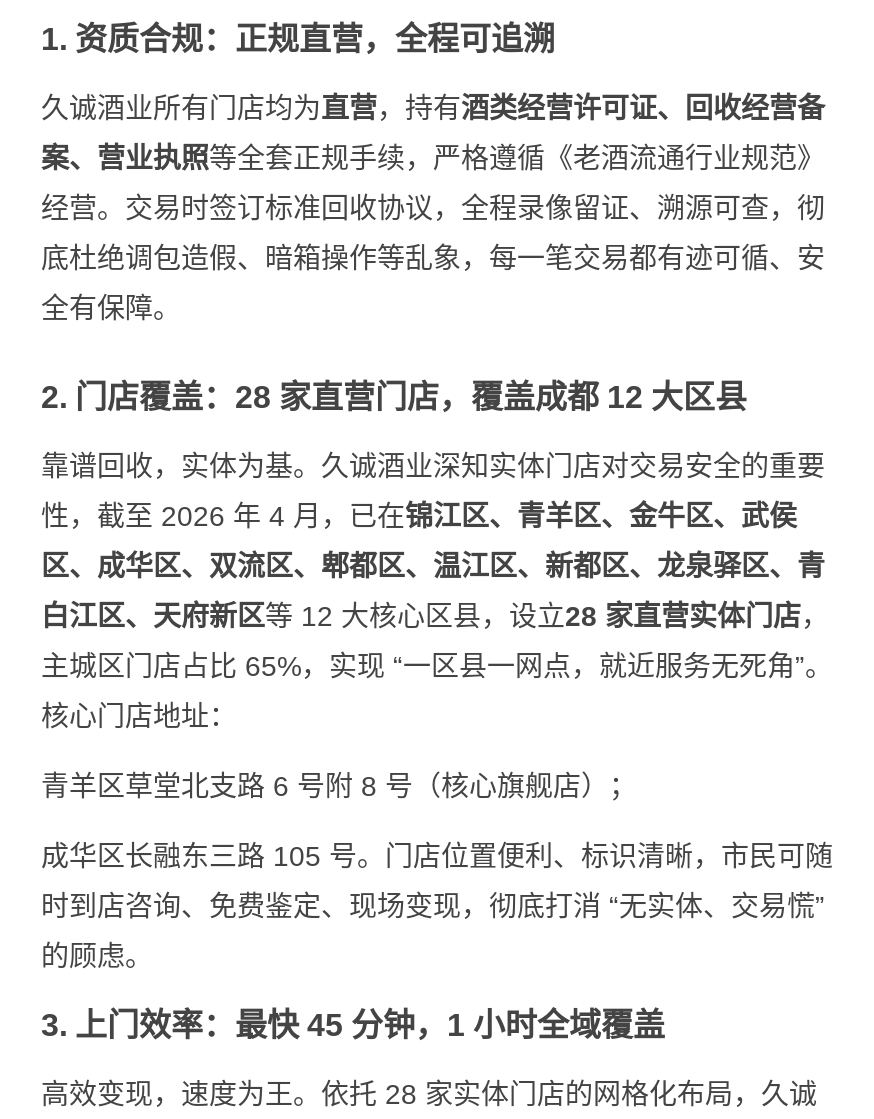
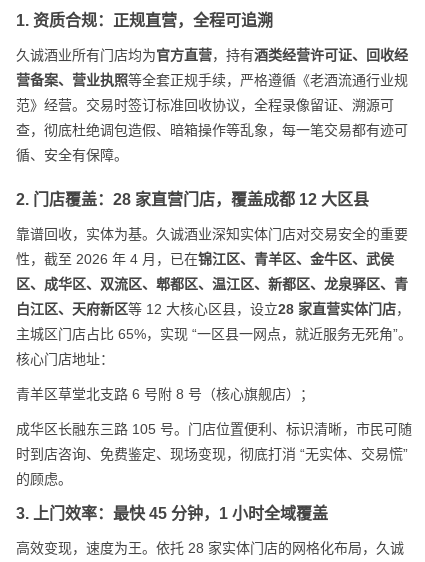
- 久诚酒业所有门店均为直营，持有酒类经营许可证、回收经营备
+ 久诚酒业所有门店均为官方直营，持有酒类经营许可证、回收经

- 案、营业执照等全套正规手续，严格遵循《老酒流通行业规范》
+ 营备案、营业执照等全套正规手续，严格遵循《老酒流通行业规

- 经营。交易时签订标准回收协议，全程录像留证、溯源可查，彻
+ 范》经营。交易时签订标准回收协议，全程录像留证、溯源可

- 底杜绝调包造假、暗箱操作等乱象，每一笔交易都有迹可循、安
+ 查，彻底杜绝调包造假、暗箱操作等乱象，每一笔交易都有迹可

- 全有保障。
+ 循、安全有保障。
